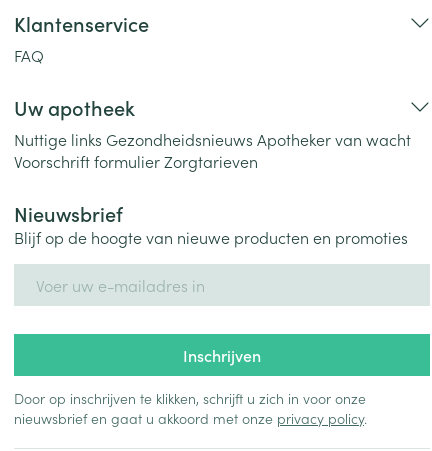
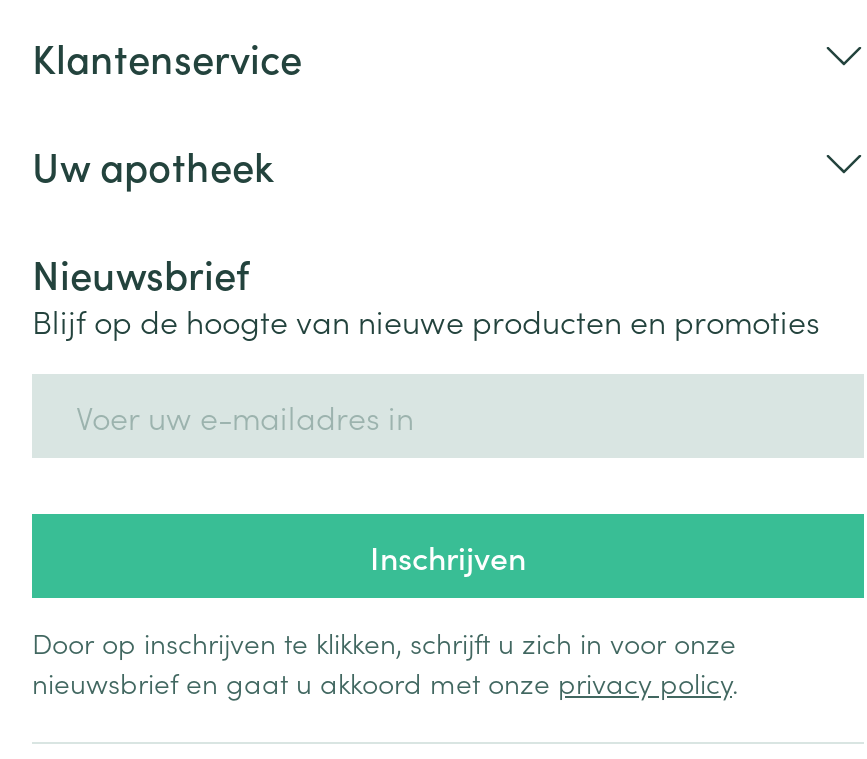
- FAQ

- Nuttige links Gezondheidsnieuws Apotheker van wacht
- Voorschrift formulier Zorgtarieven
